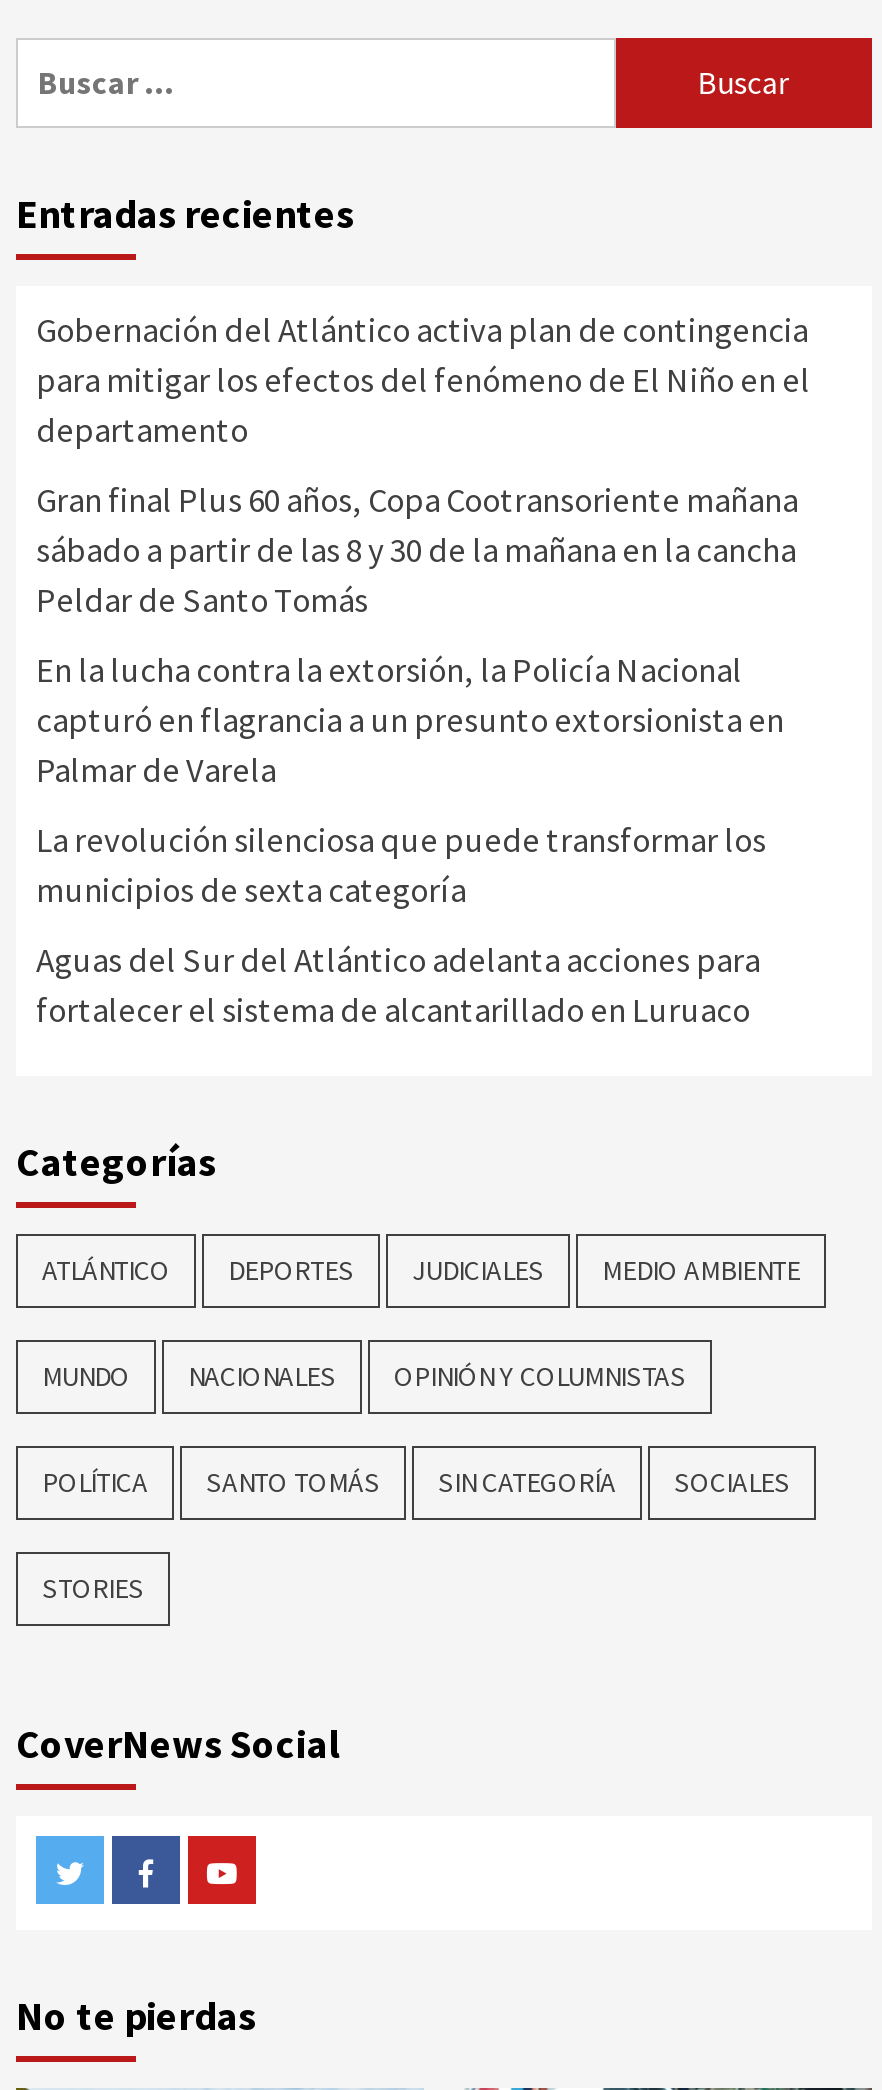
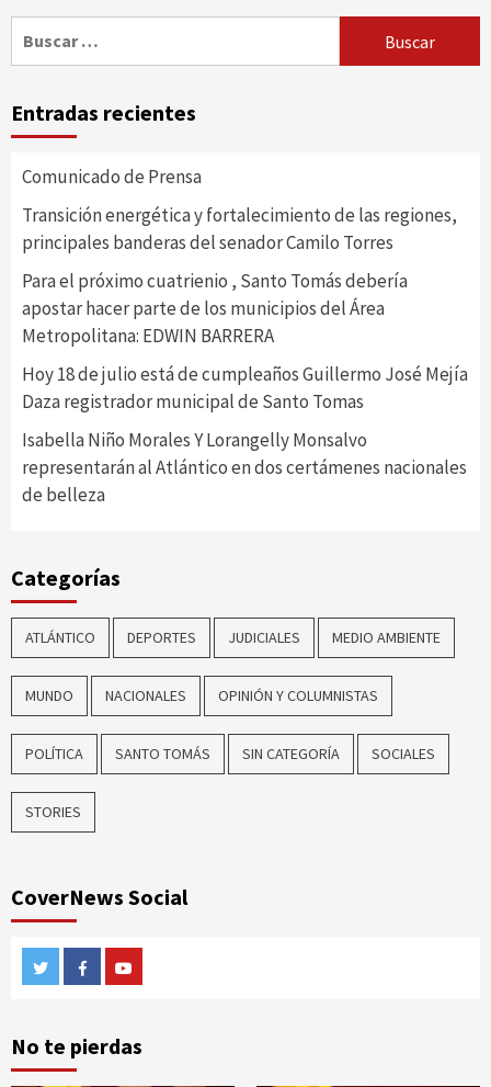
- Gobernación del Atlántico activa plan de contingencia
- para mitigar los efectos del fenómeno de El Niño en el
- departamento
+ Comunicado de Prensa

- Gran final Plus 60 años, Copa Cootransoriente mañana
- sábado a partir de las 8 y 30 de la mañana en la cancha
- Peldar de Santo Tomás
+ Transición energética y fortalecimiento de las regiones,
+ principales banderas del senador Camilo Torres

- En la lucha contra la extorsión, la Policía Nacional
- capturó en flagrancia a un presunto extorsionista en
- Palmar de Varela
+ Para el próximo cuatrienio , Santo Tomás debería
+ apostar hacer parte de los municipios del Área
+ Metropolitana: EDWIN BARRERA

- La revolución silenciosa que puede transformar los
- municipios de sexta categoría
+ Hoy 18 de julio está de cumpleaños Guillermo José Mejía
+ Daza registrador municipal de Santo Tomas

- Aguas del Sur del Atlántico adelanta acciones para
- fortalecer el sistema de alcantarillado en Luruaco
+ Isabella Niño Morales Y Lorangelly Monsalvo
+ representarán al Atlántico en dos certámenes nacionales
+ de belleza
